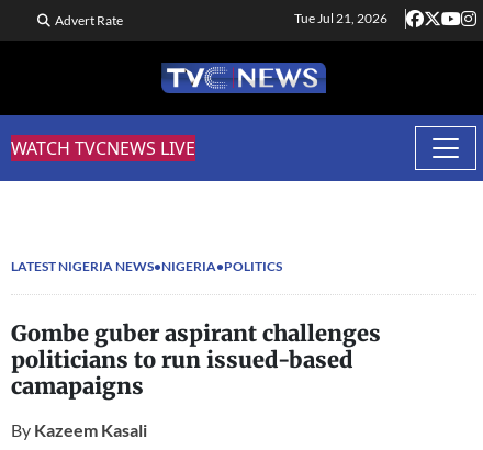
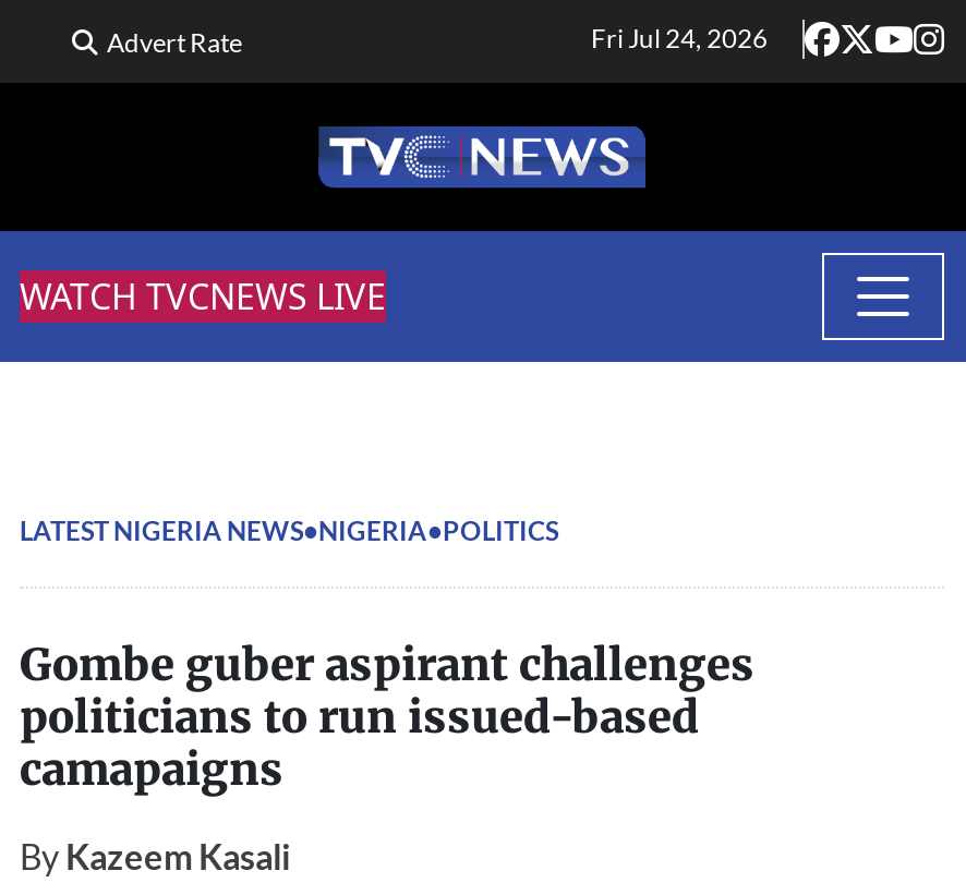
- Tue Jul 21, 2026
+ Fri Jul 24, 2026
